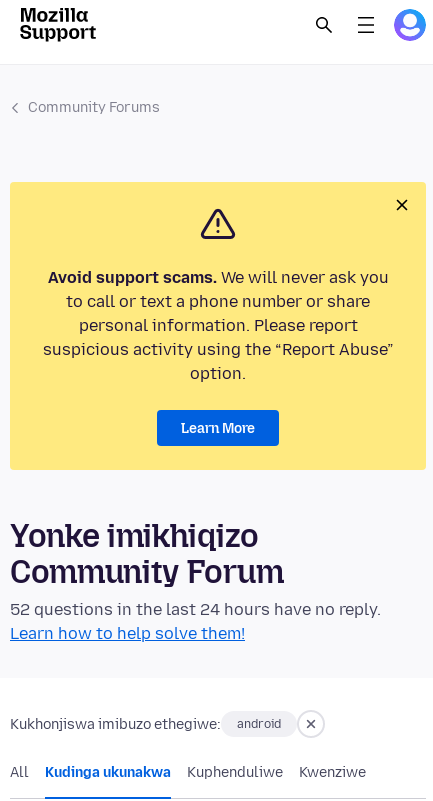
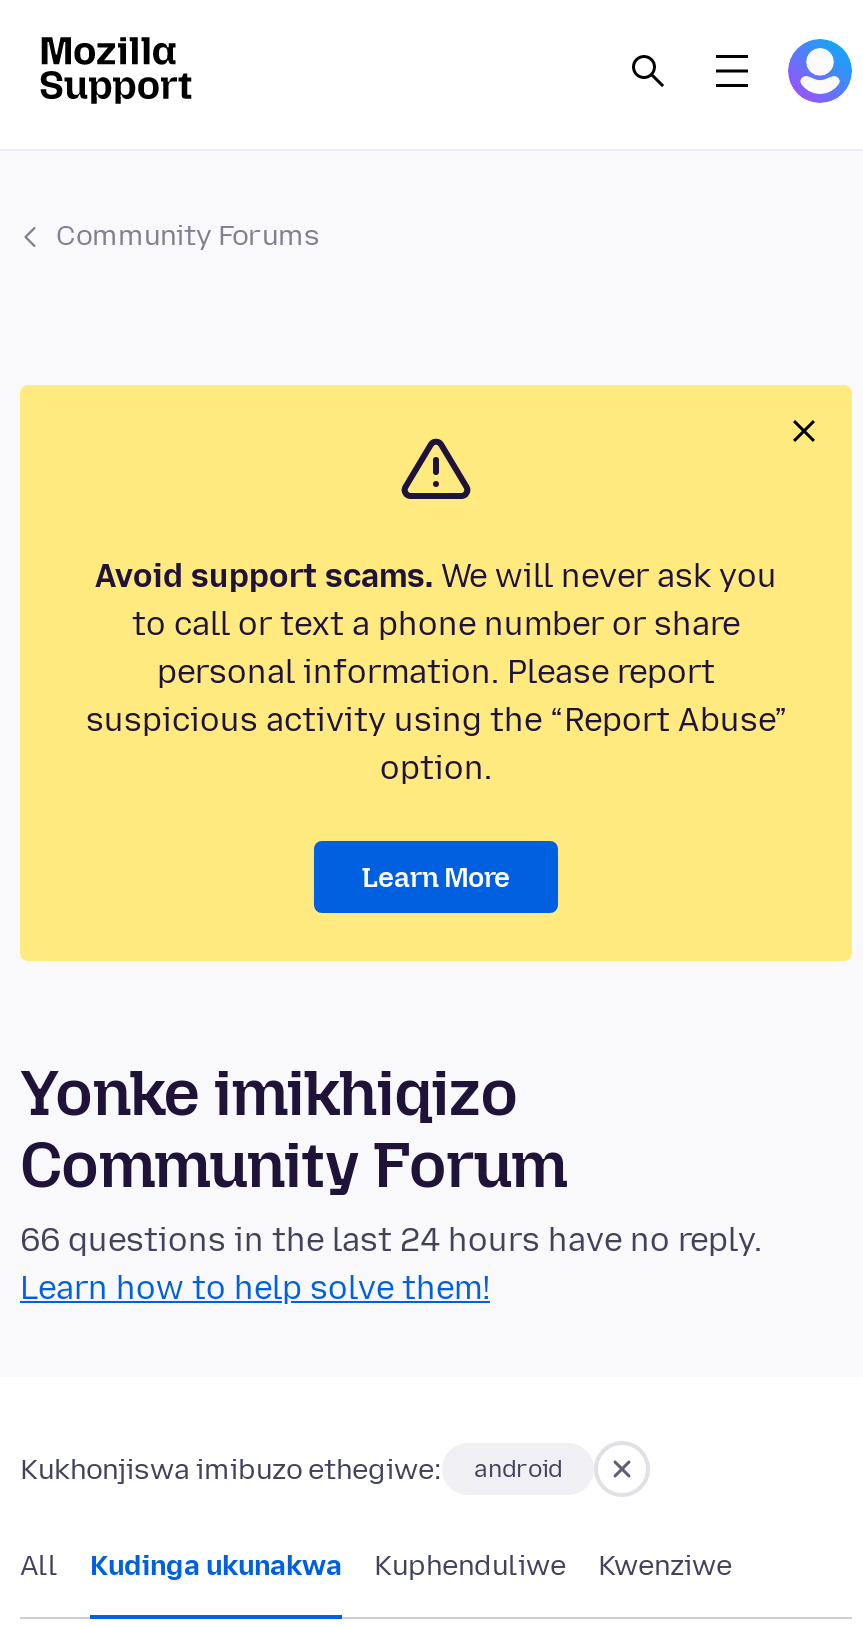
- 52 questions in the last 24 hours have no reply.
+ 66 questions in the last 24 hours have no reply.
